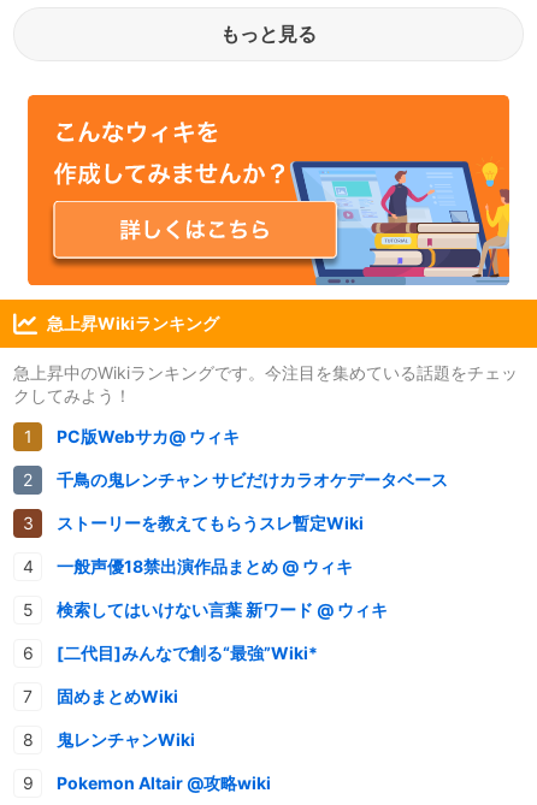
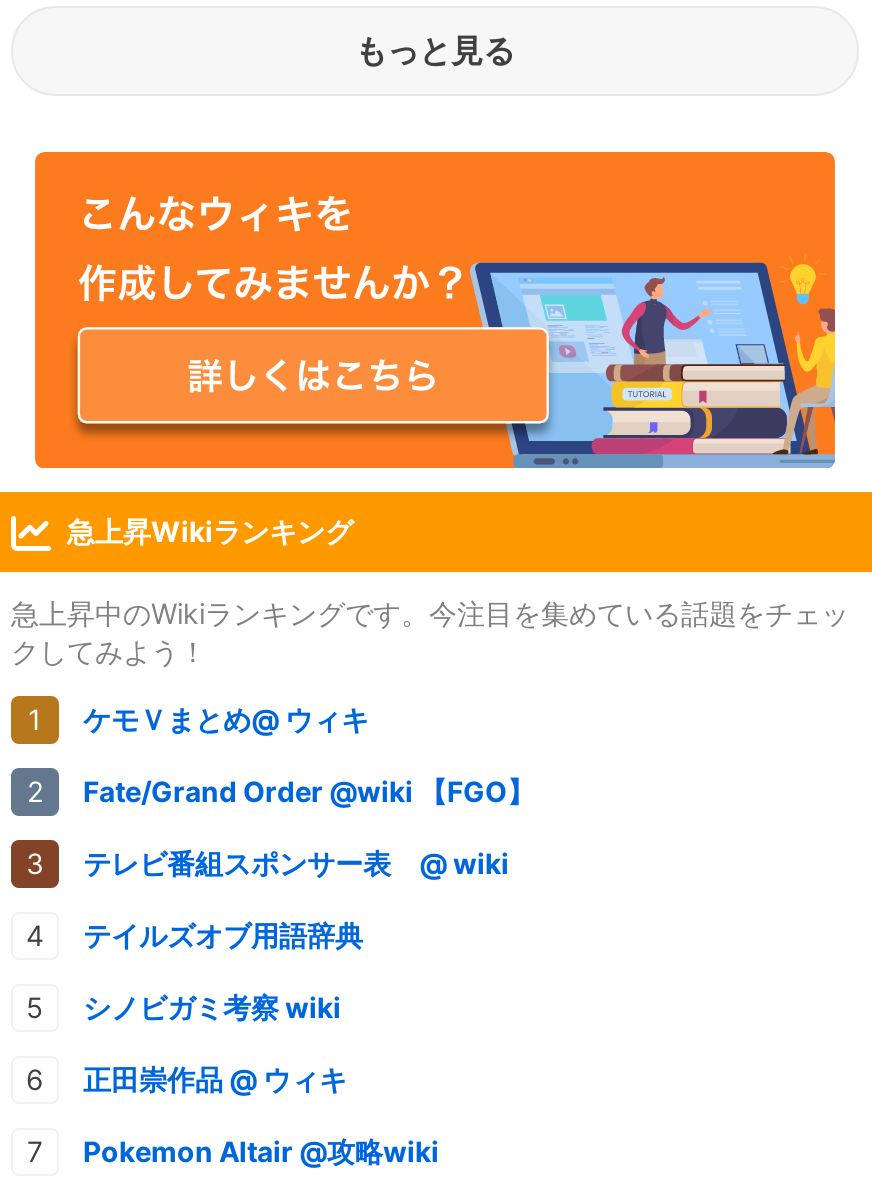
- PC版Webサカ@ ウィキ
- 千鳥の鬼レンチャン サビだけカラオケデータベース
- ストーリーを教えてもらうスレ暫定Wiki
- 一般声優18禁出演作品まとめ @ ウィキ
- 検索してはいけない言葉 新ワード @ ウィキ
- [二代目]みんなで創る“最強”Wiki*
- 固めまとめWiki
- 鬼レンチャンWiki
+ ケモＶまとめ@ ウィキ
+ Fate/Grand Order @wiki 【FGO】
+ テレビ番組スポンサー表 @ wiki
+ テイルズオブ用語辞典
+ シノビガミ考察 wiki
+ 正田崇作品 @ ウィキ
